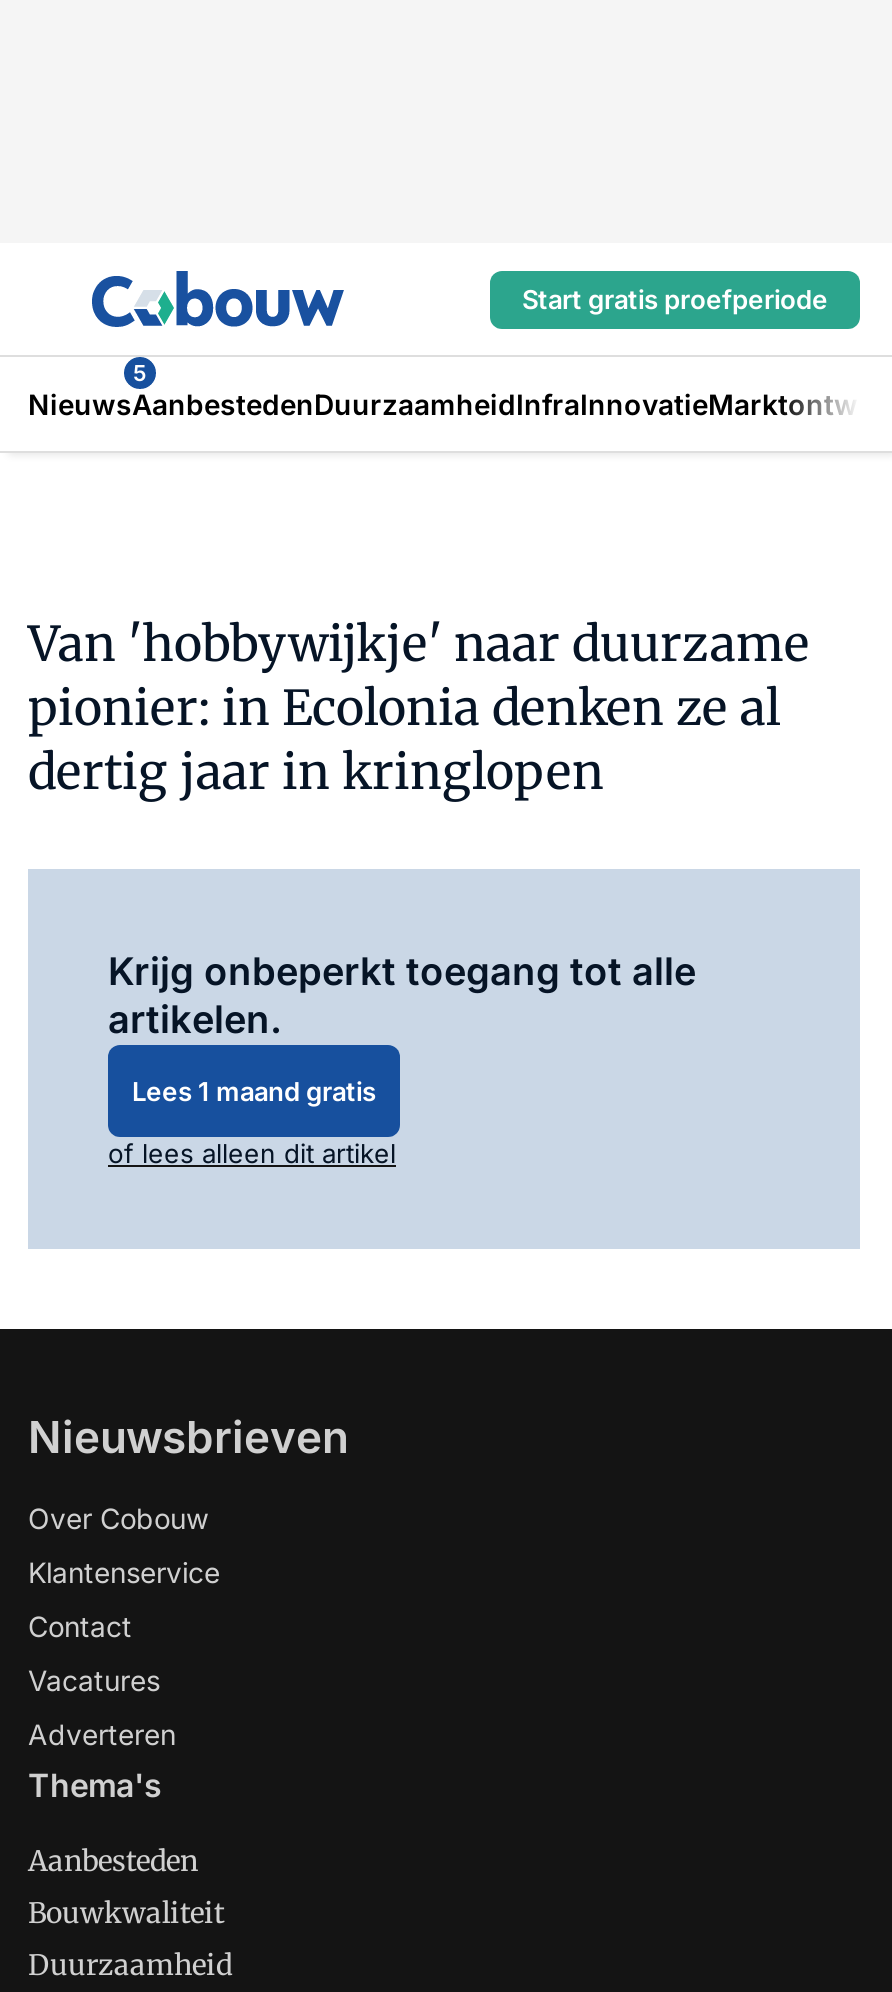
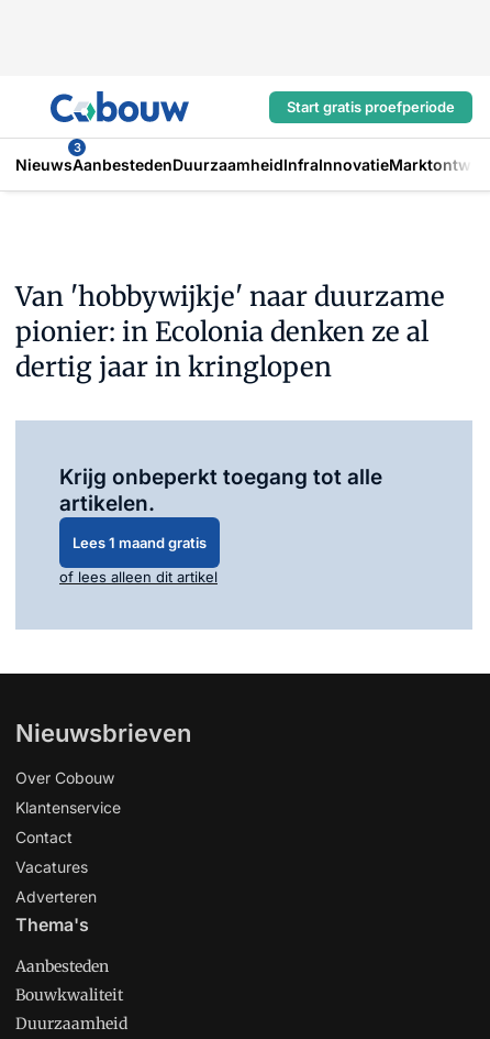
- 5
+ 3
